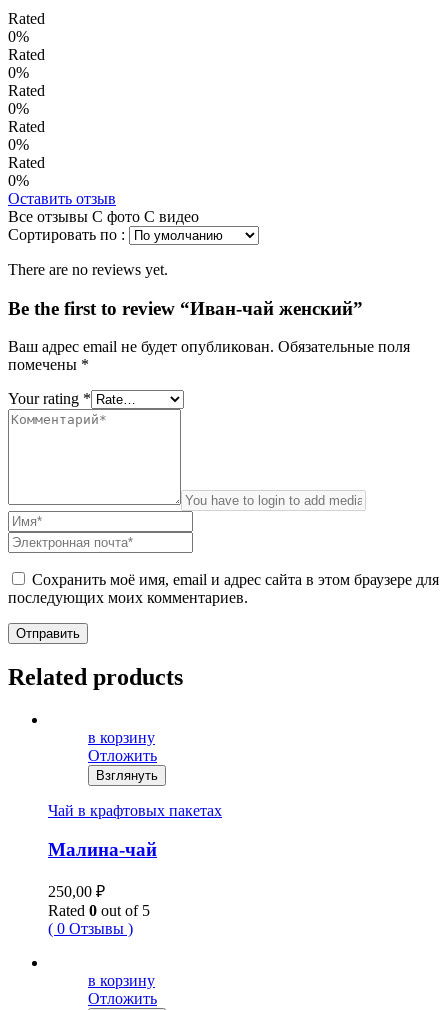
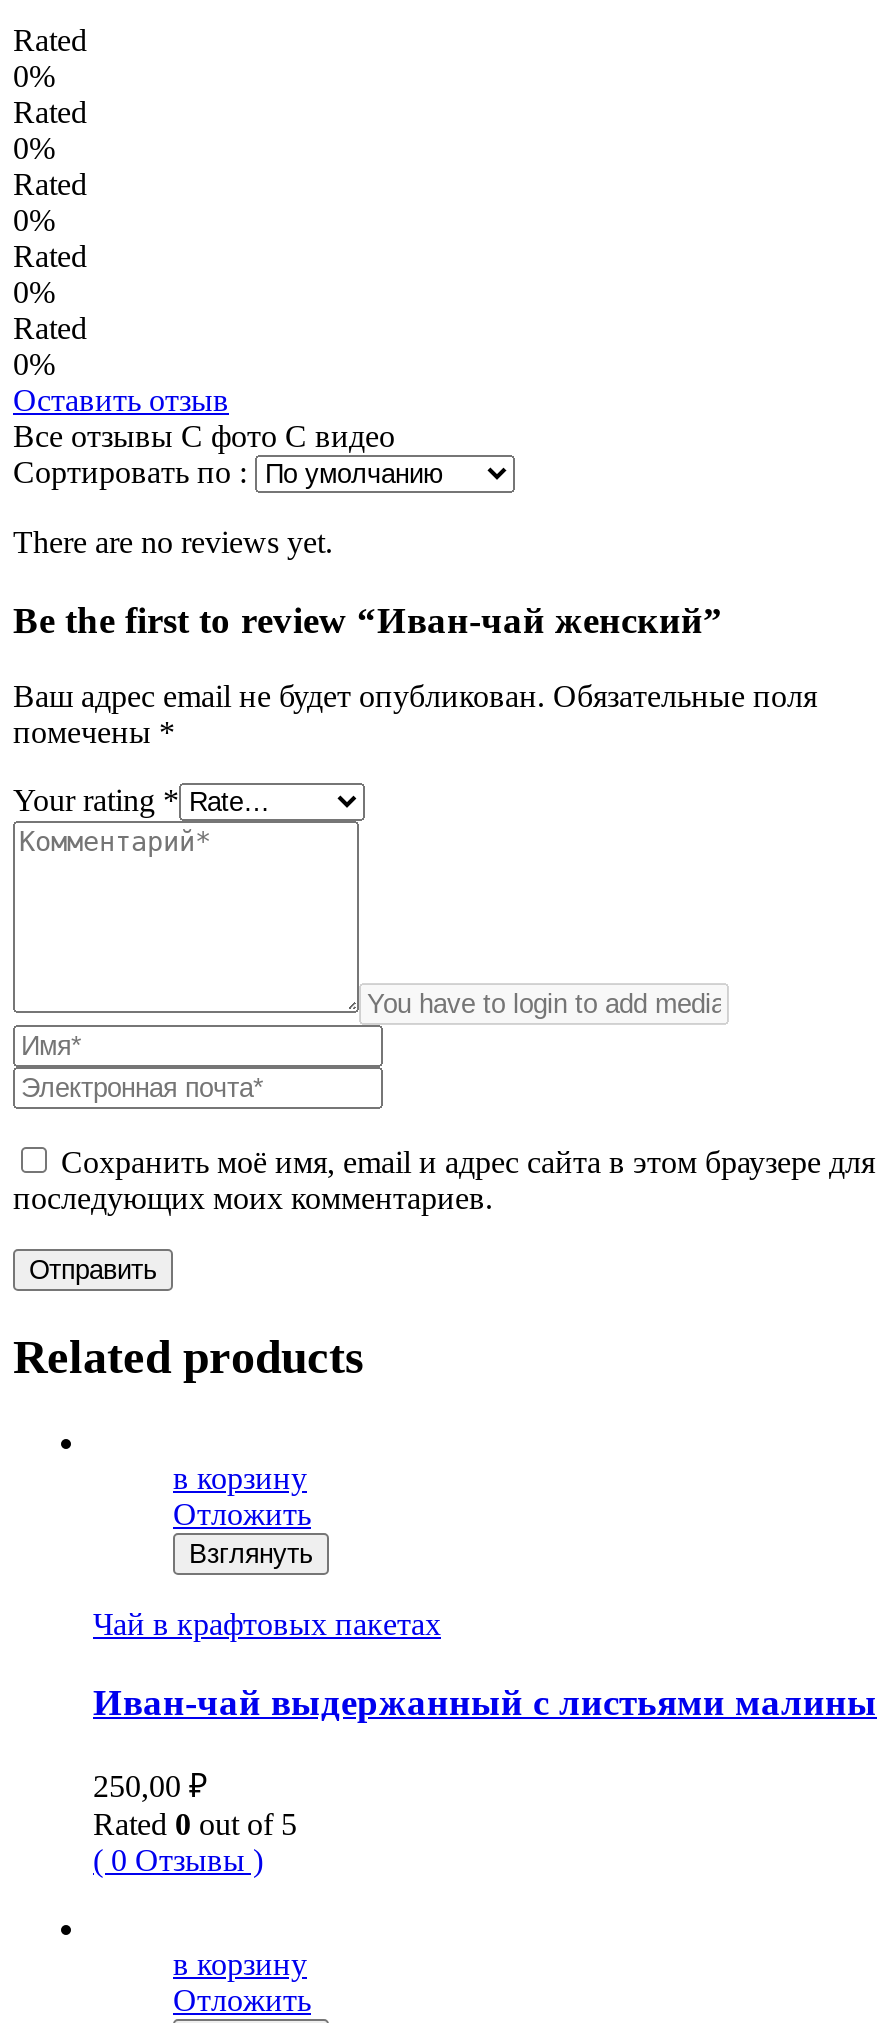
- Малина-чай
+ Иван-чай выдержанный с листьями малины
